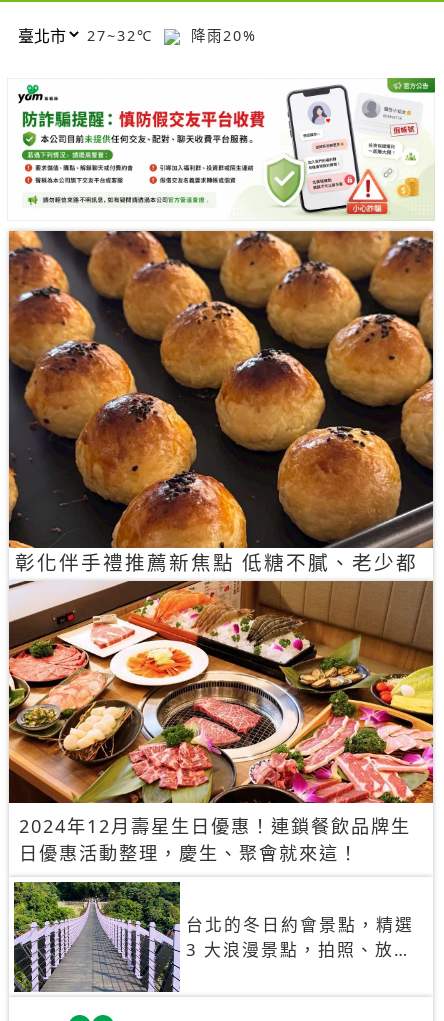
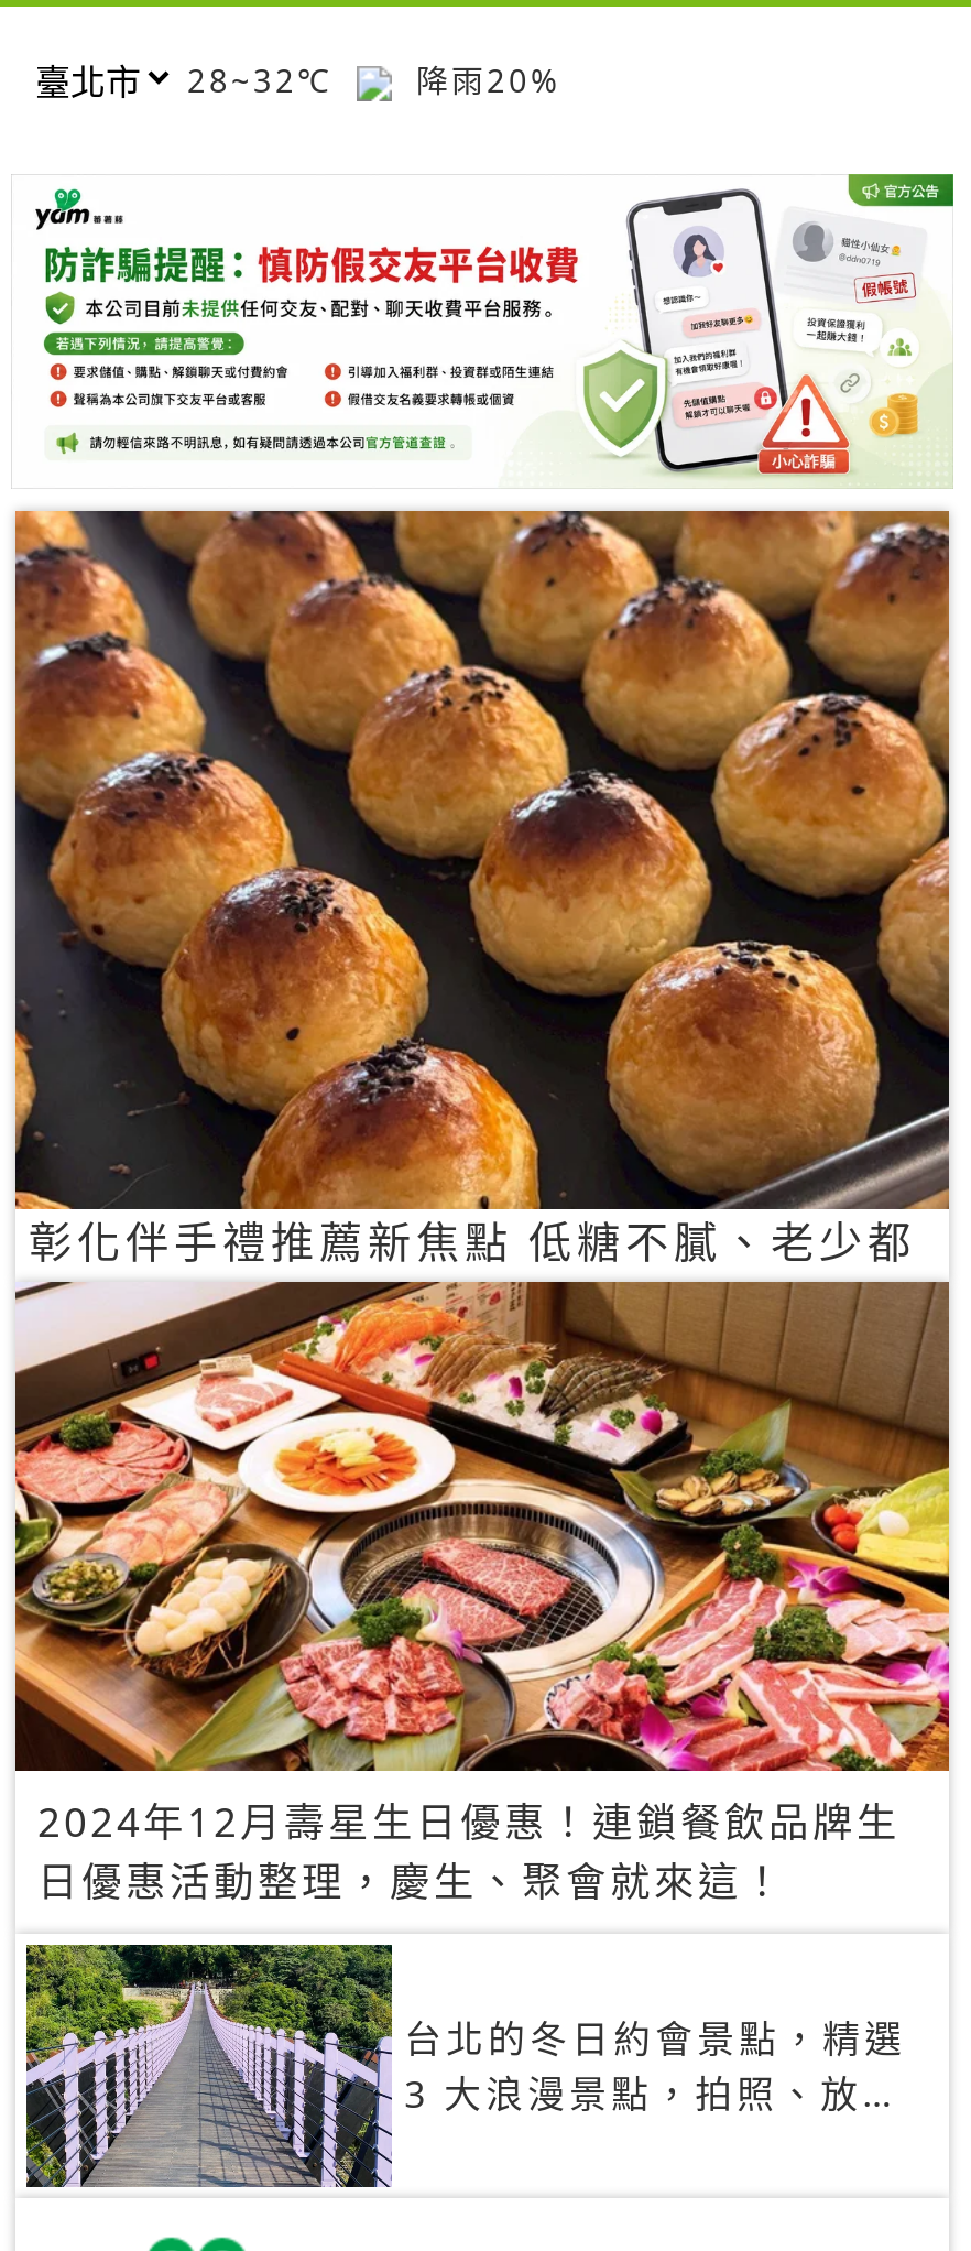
- 27~32℃ 降雨20%
+ 28~32℃ 降雨20%
